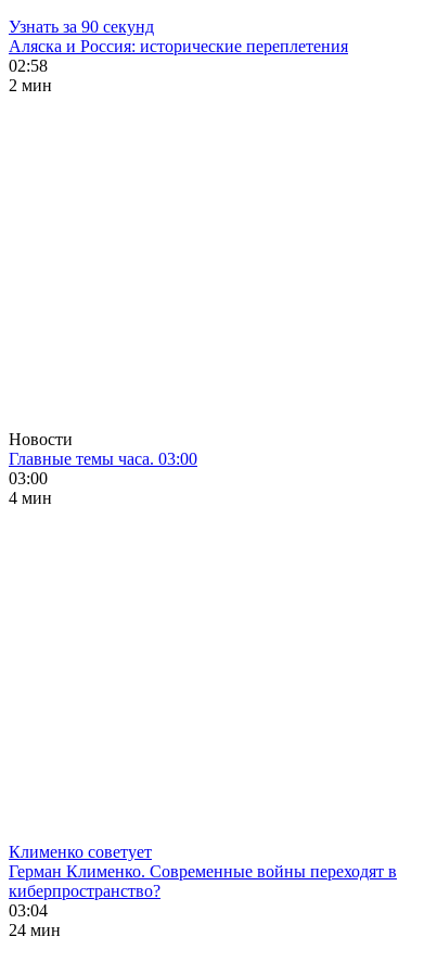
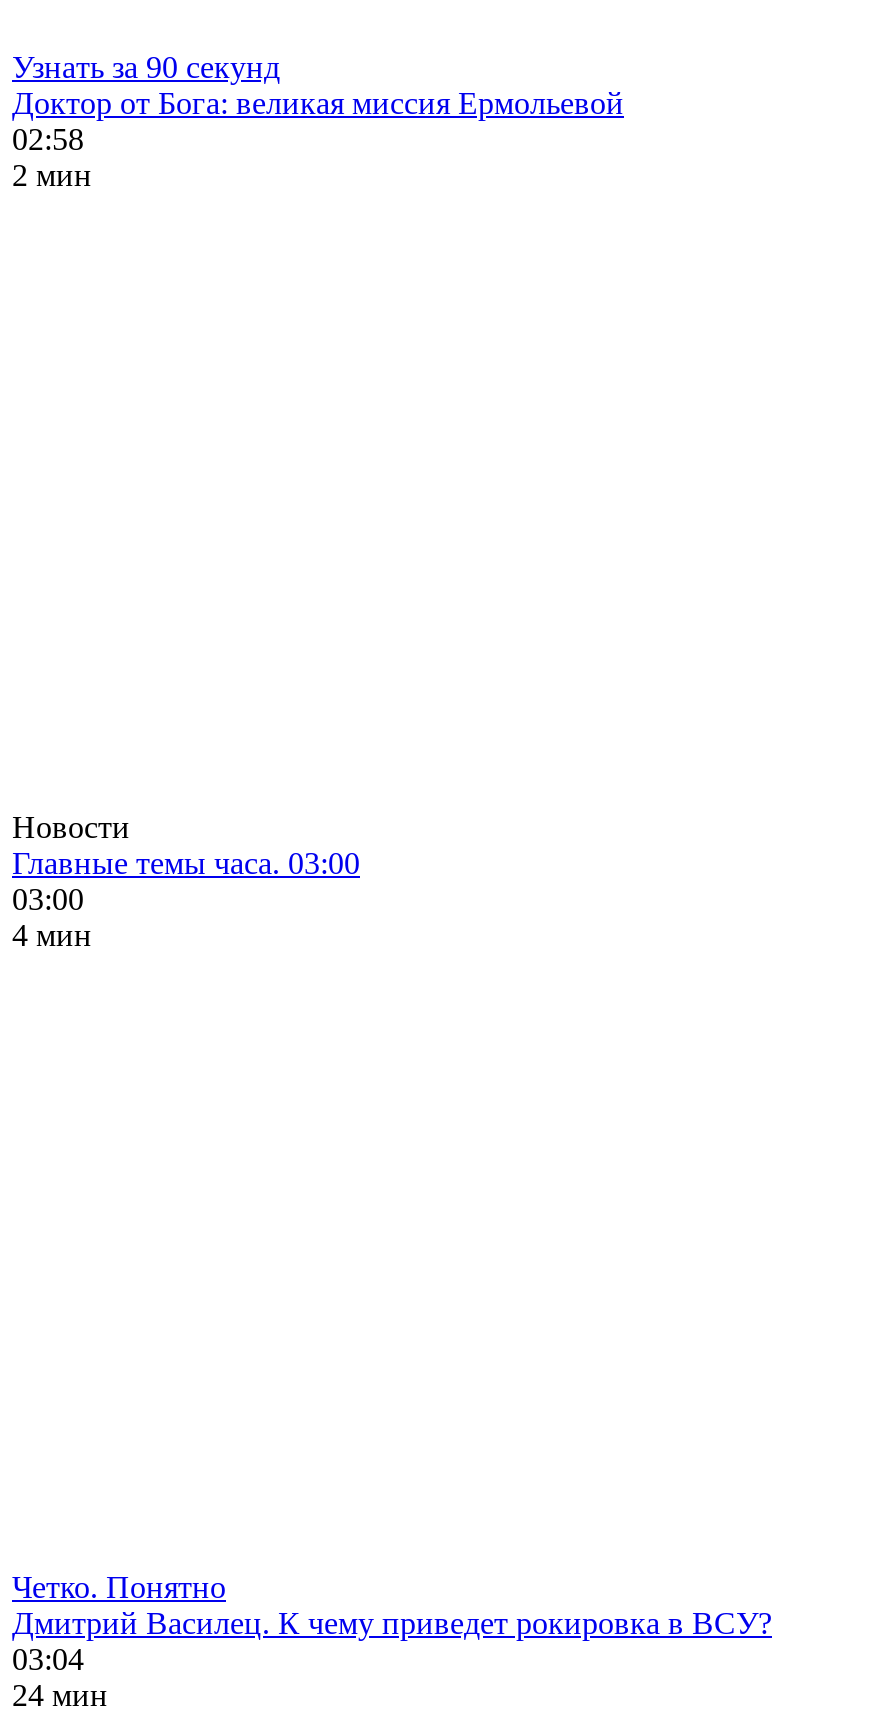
- Аляска и Россия: исторические переплетения
+ Доктор от Бога: великая миссия Ермольевой

- Клименко советует
- Герман Клименко. Современные войны переходят в
- киберпространство?
+ Четко. Понятно
+ Дмитрий Василец. К чему приведет рокировка в ВСУ?
